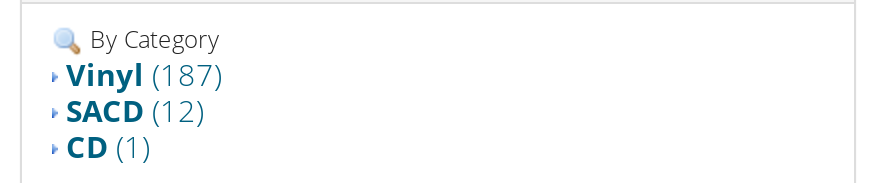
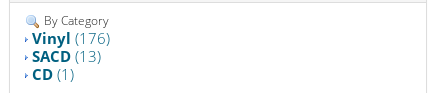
- Vinyl (187)
+ Vinyl (176)

- SACD (12)
+ SACD (13)
